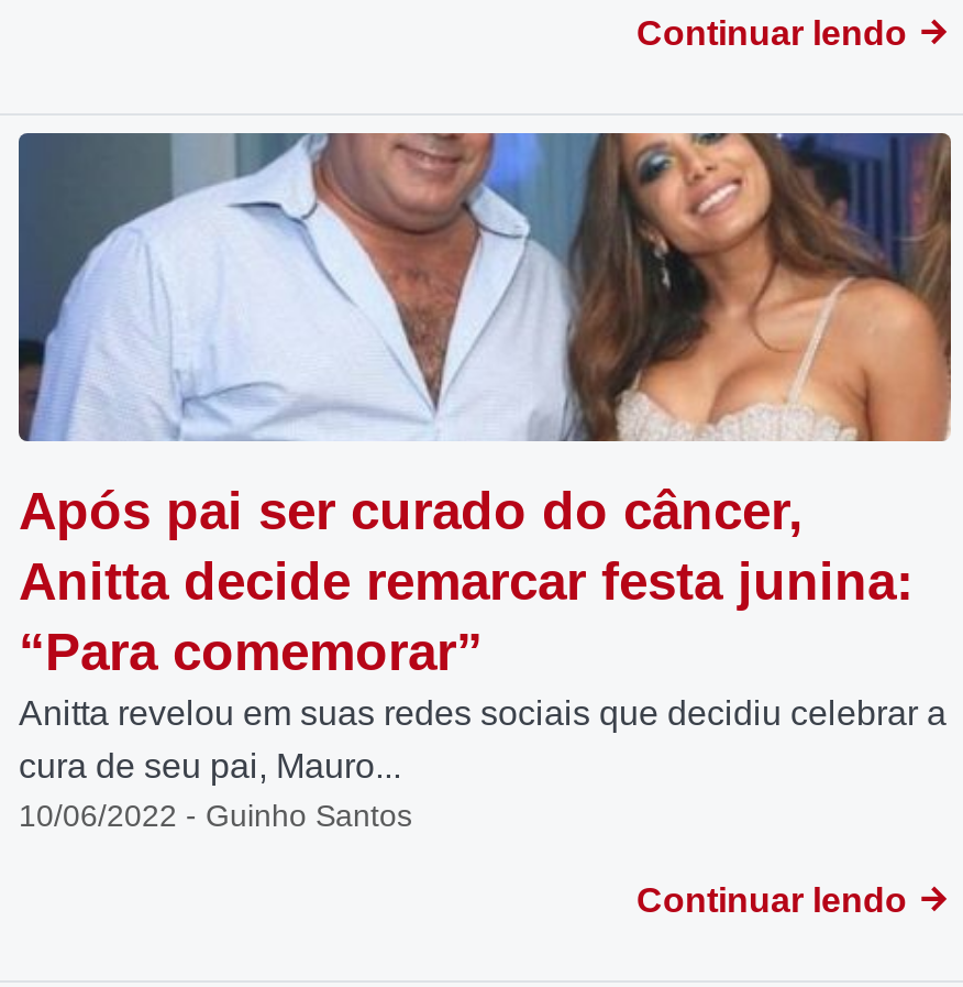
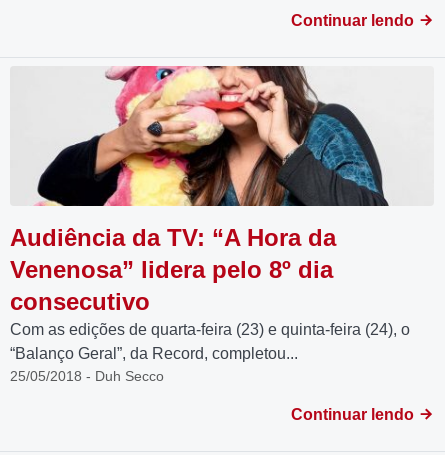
- [image]
- Após pai ser curado do câncer,
- Anitta decide remarcar festa junina:
- “Para comemorar”
- Anitta revelou em suas redes sociais que decidiu celebrar a
- cura de seu pai, Mauro...
- 10/06/2022 - Guinho Santos
+ [image]
+ Audiência da TV: “A Hora da
+ Venenosa” lidera pelo 8º dia
+ consecutivo
+ Com as edições de quarta-feira (23) e quinta-feira (24), o
+ “Balanço Geral”, da Record, completou...
+ 25/05/2018 - Duh Secco
